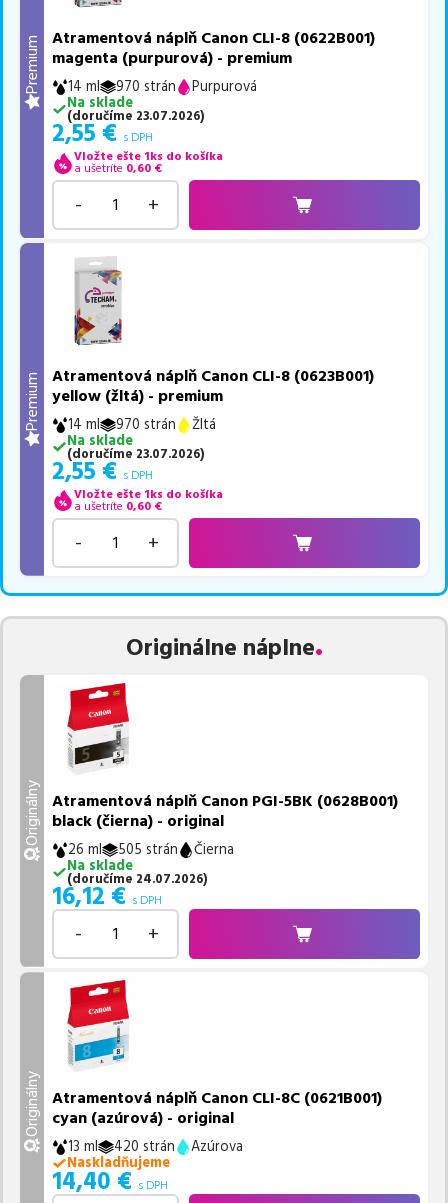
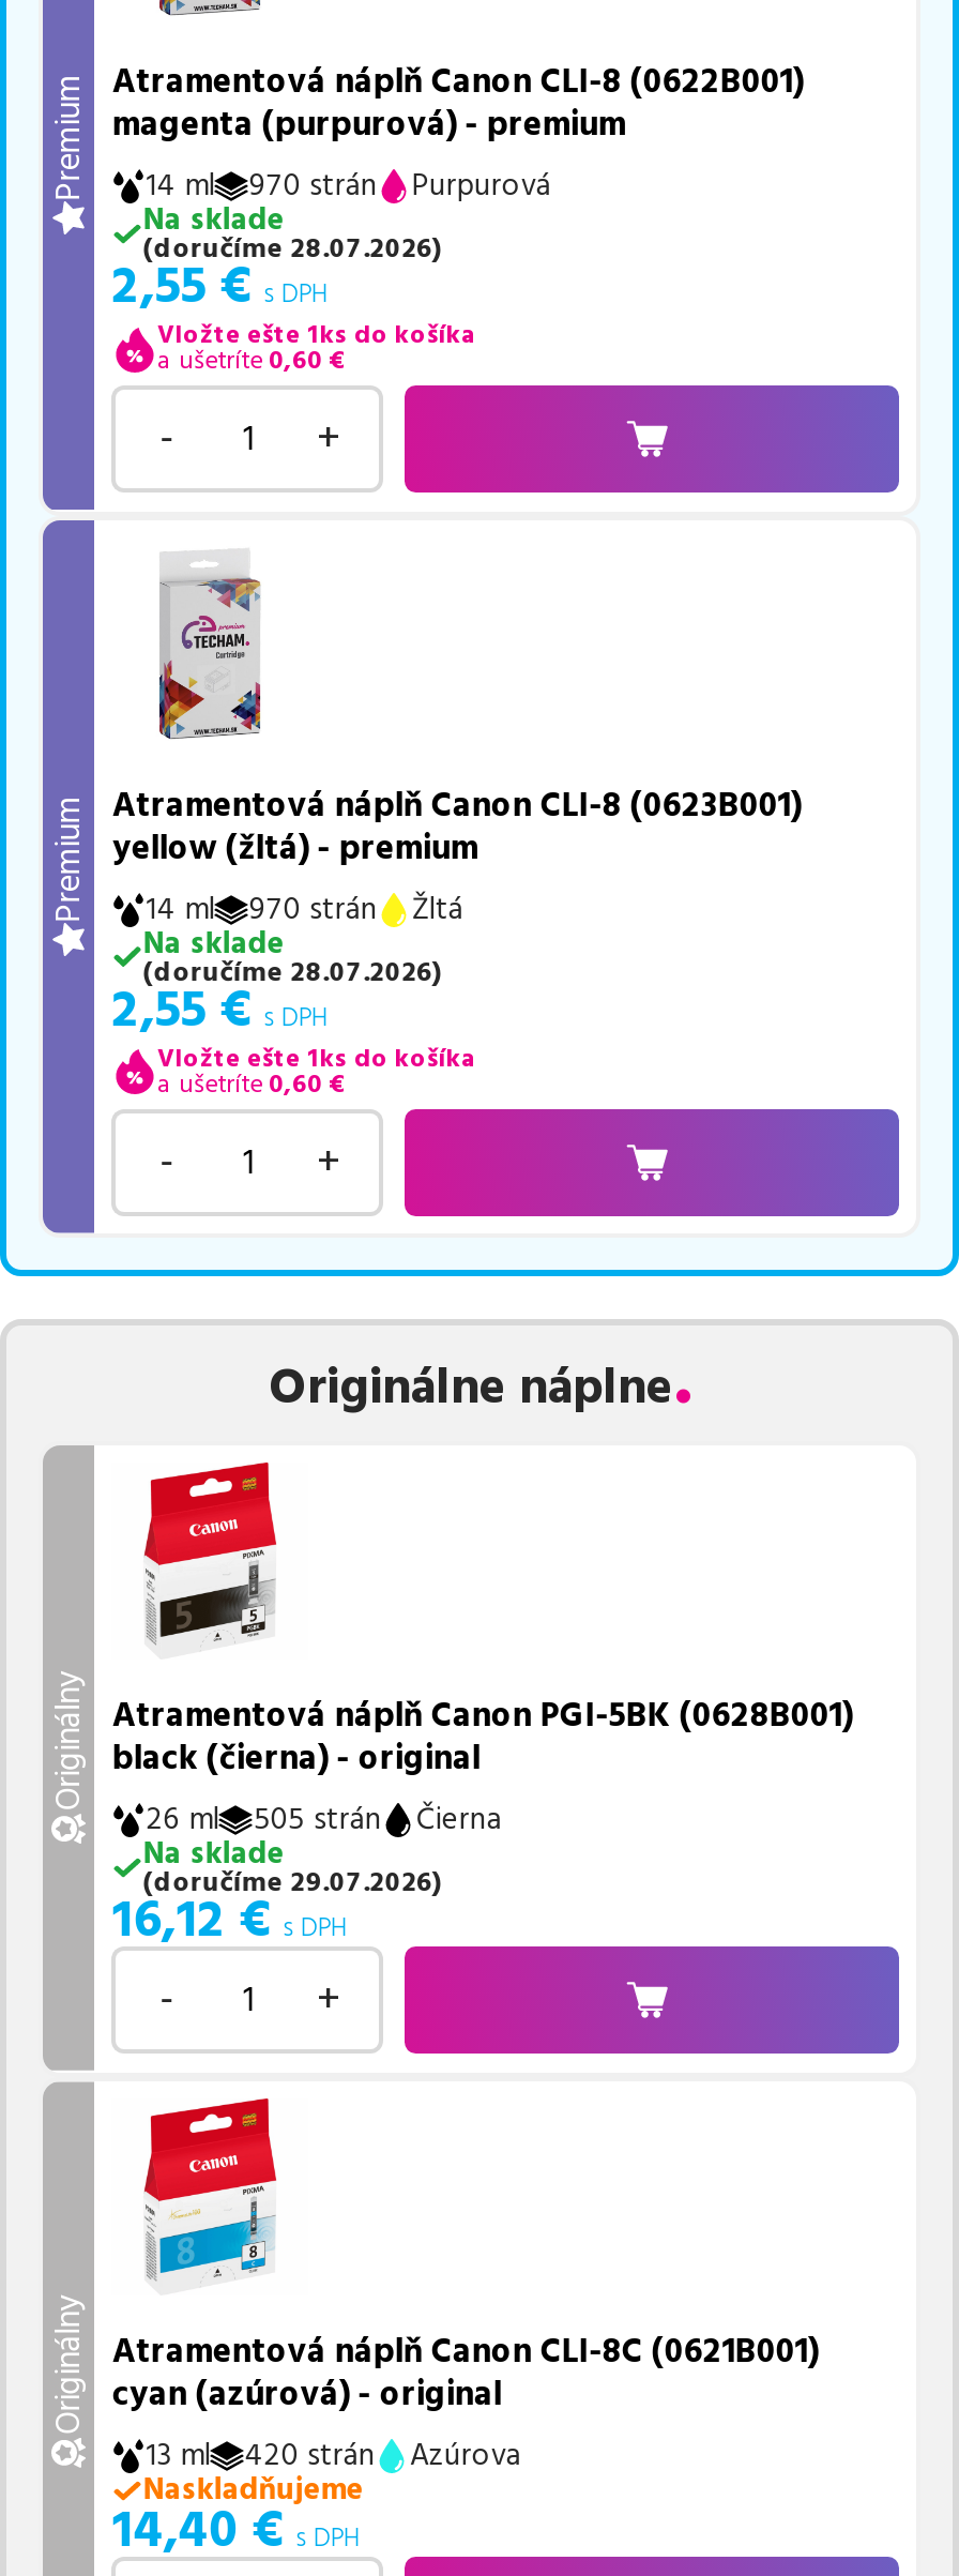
- (doručíme 23.07.2026)
+ (doručíme 28.07.2026)

- (doručíme 23.07.2026)
+ (doručíme 28.07.2026)

- (doručíme 24.07.2026)
+ (doručíme 29.07.2026)
